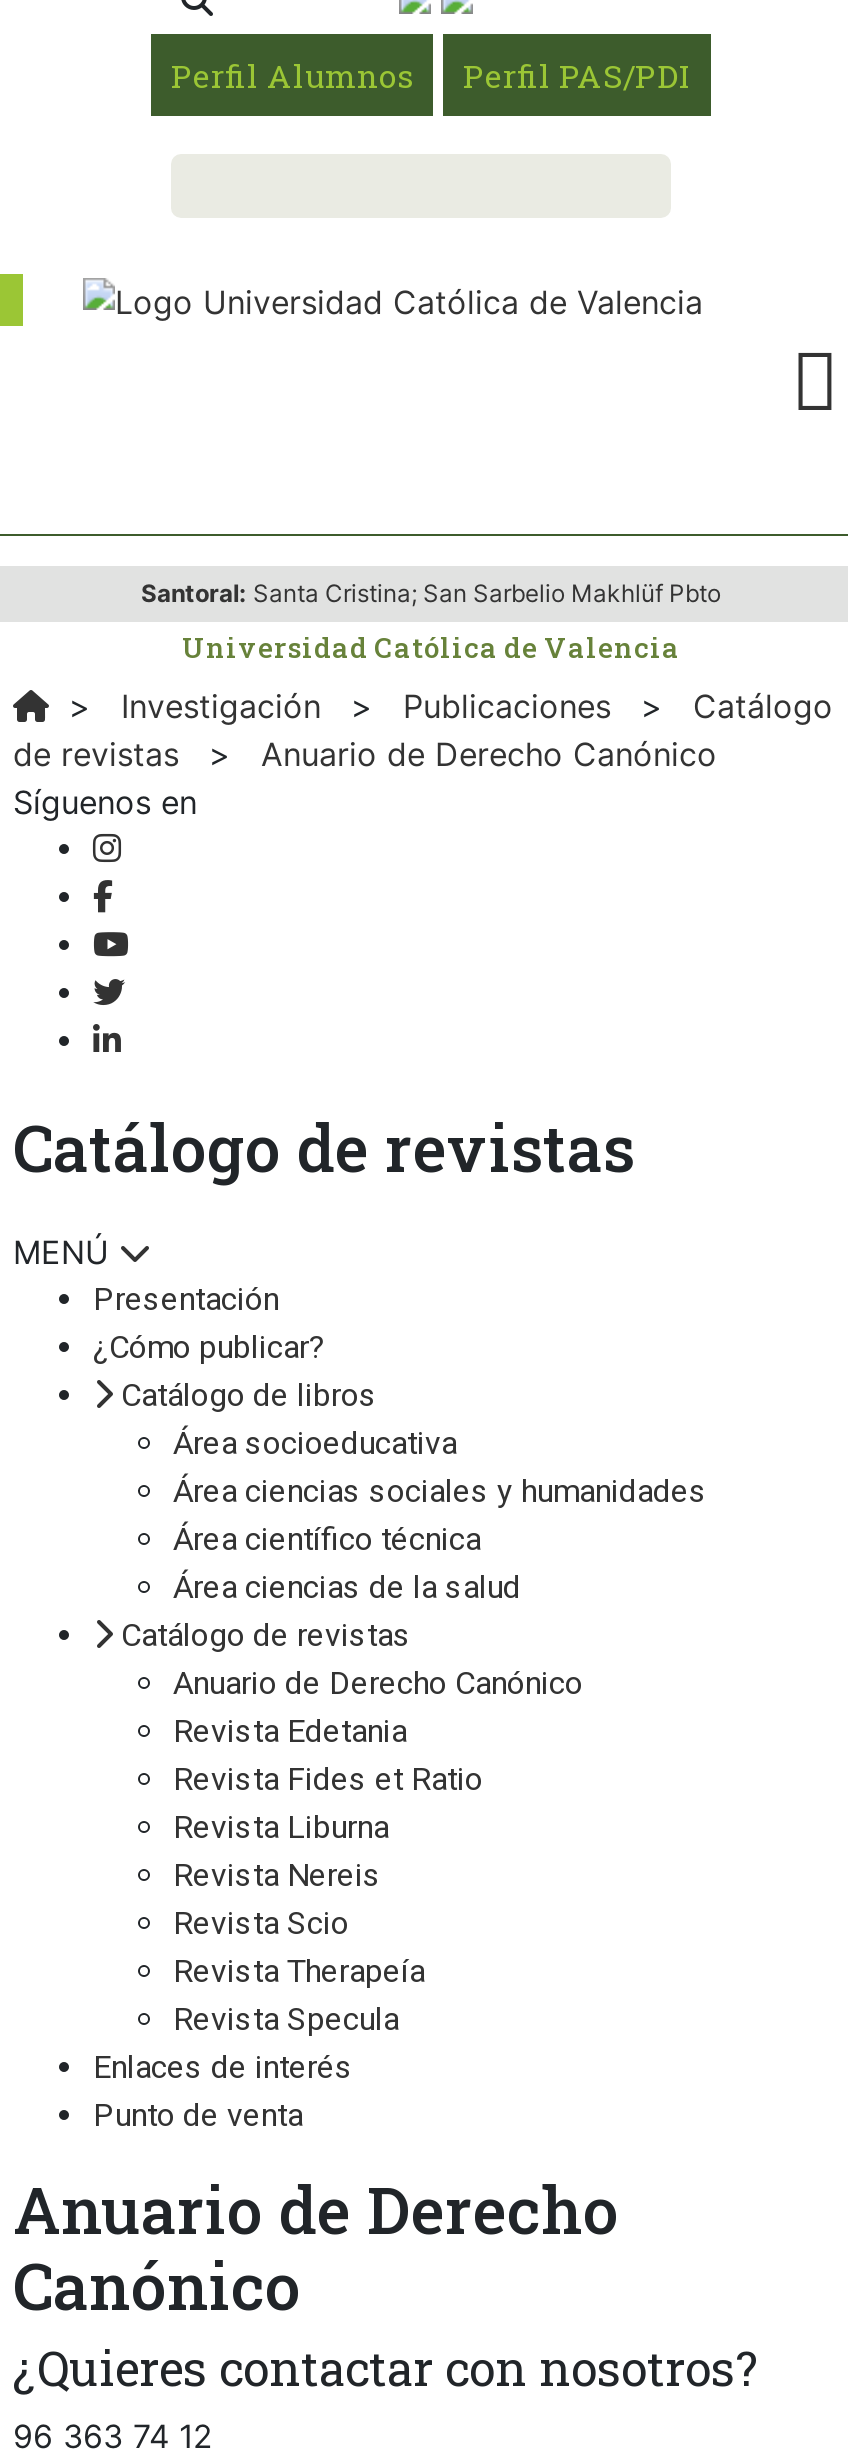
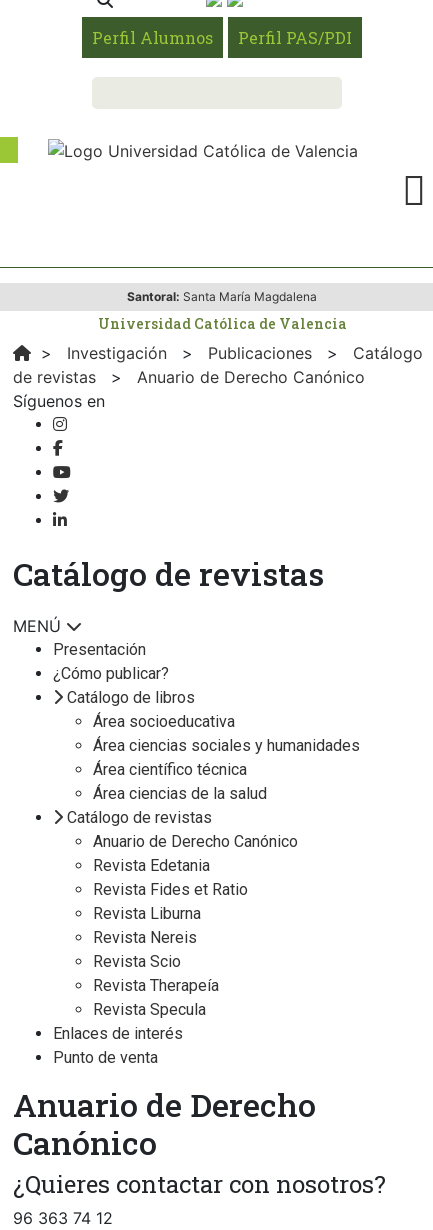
- Santoral: Santa Cristina; San Sarbelio Makhlüf Pbto
+ Santoral: Santa María Magdalena
